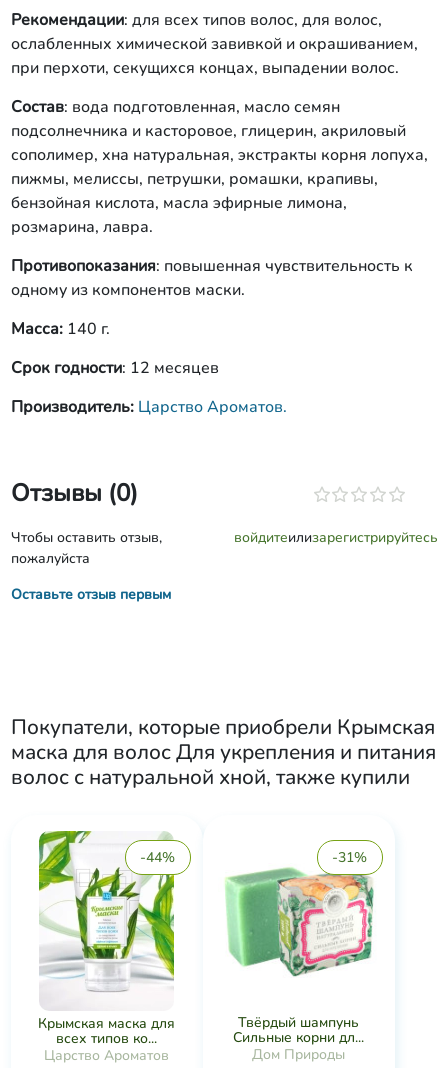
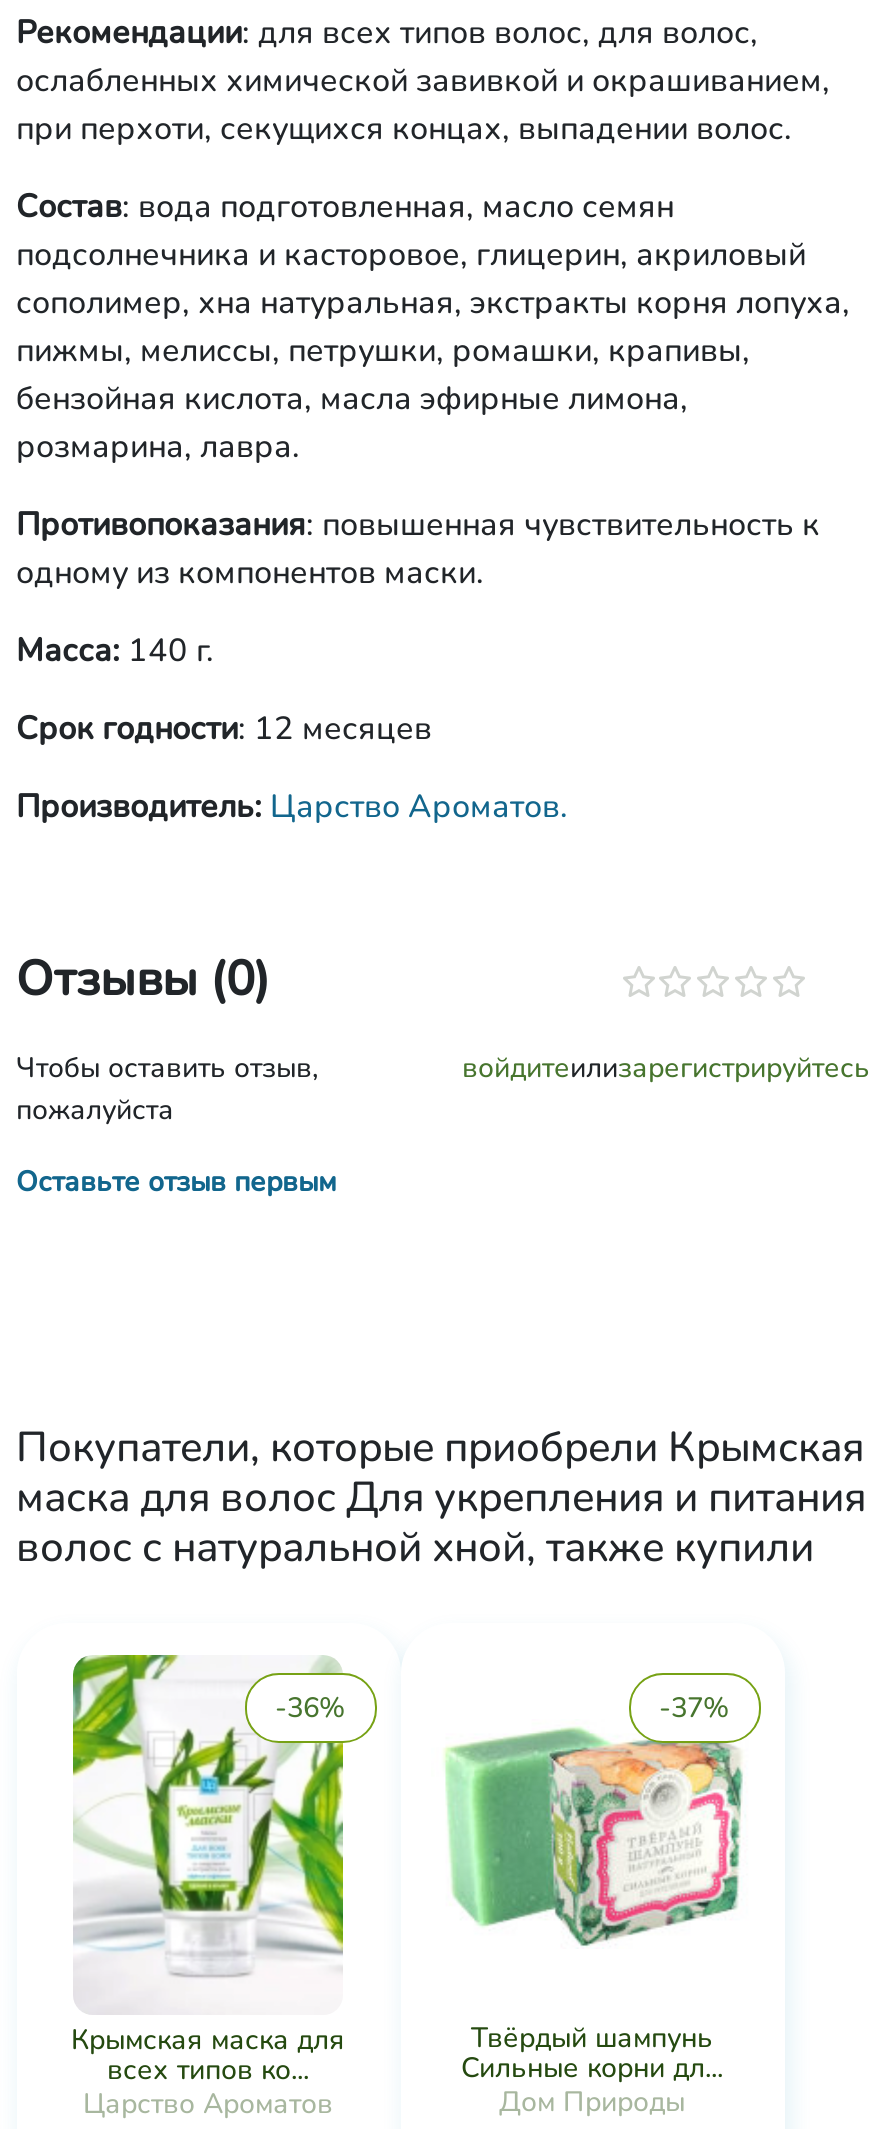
- -44%
+ -36%

- -31%
+ -37%
